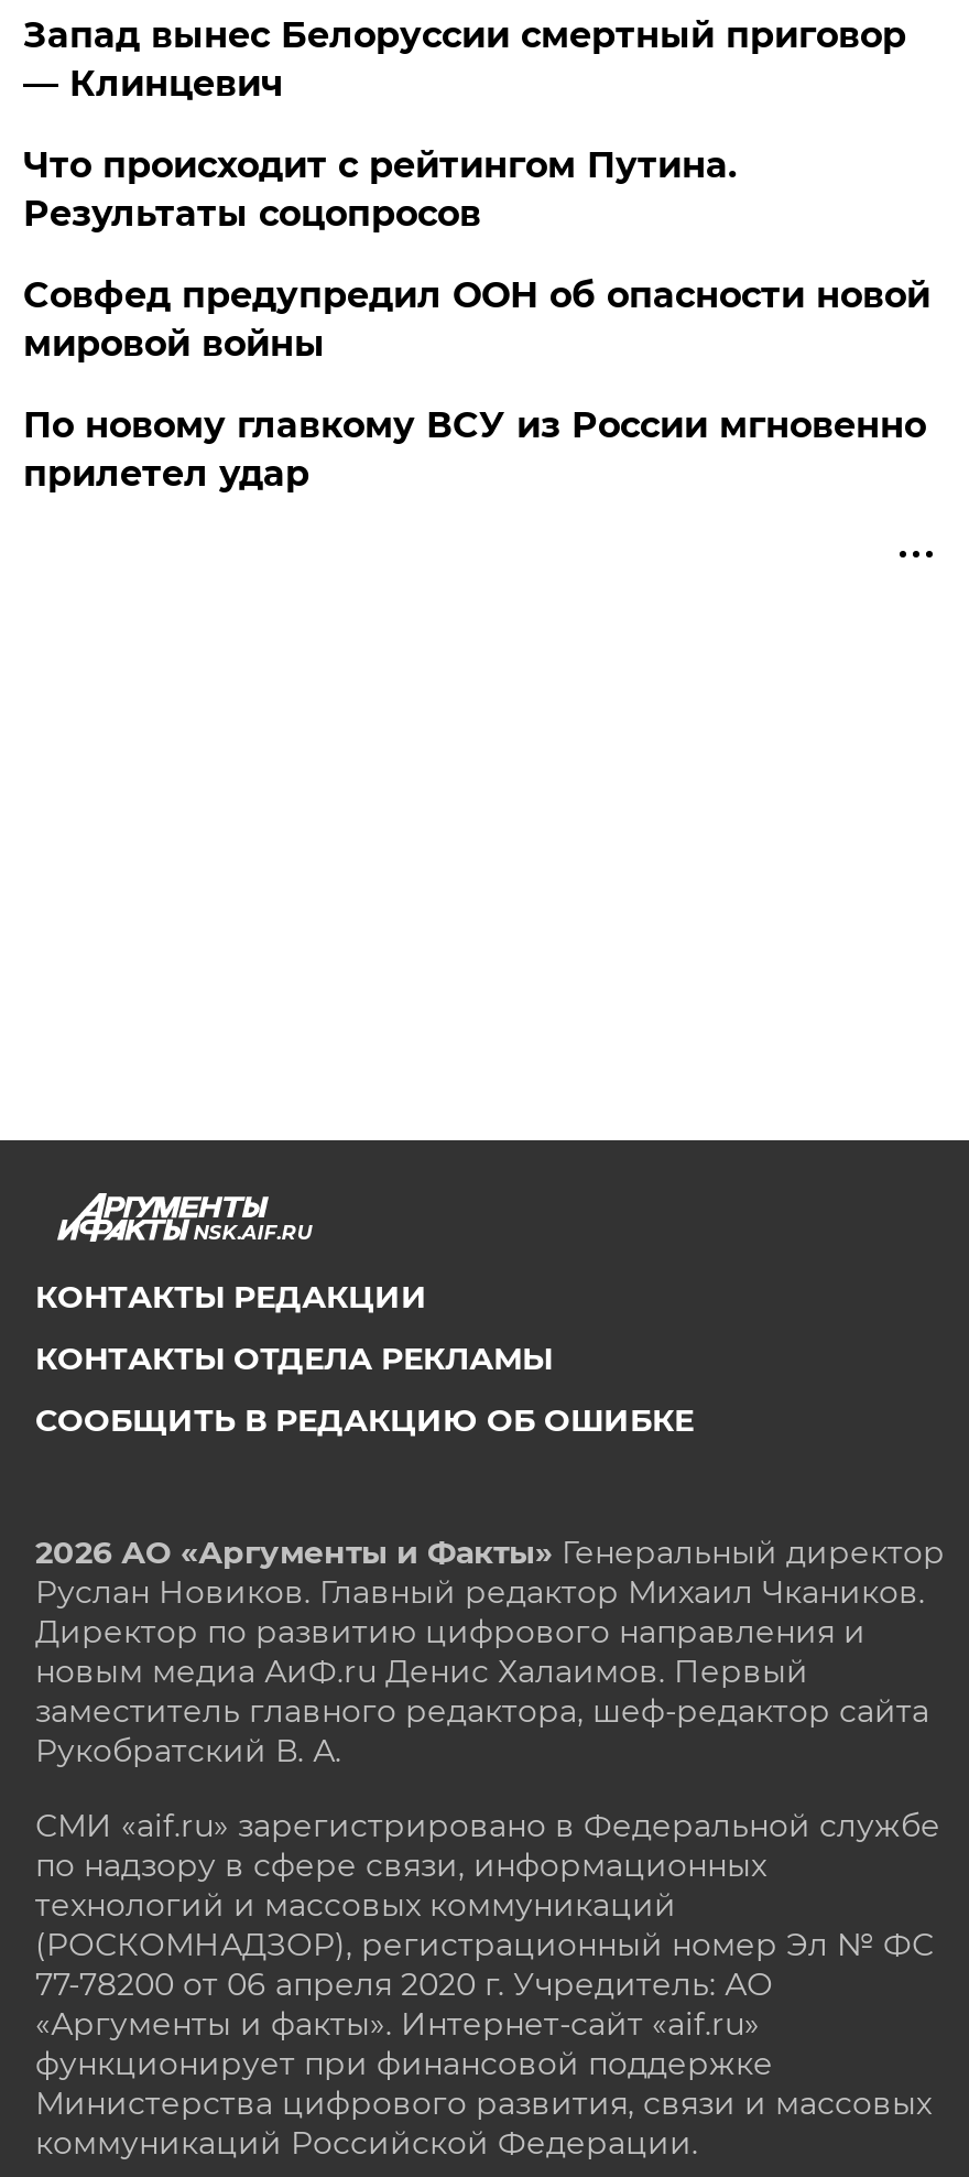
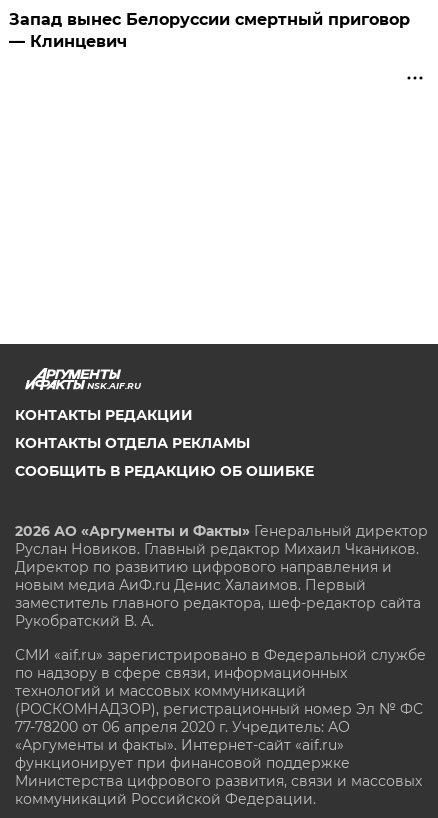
- Что происходит с рейтингом Путина.
- Результаты соцопросов
- Совфед предупредил ООН об опасности новой
- мировой войны
- По новому главкому ВСУ из России мгновенно
- прилетел удар
